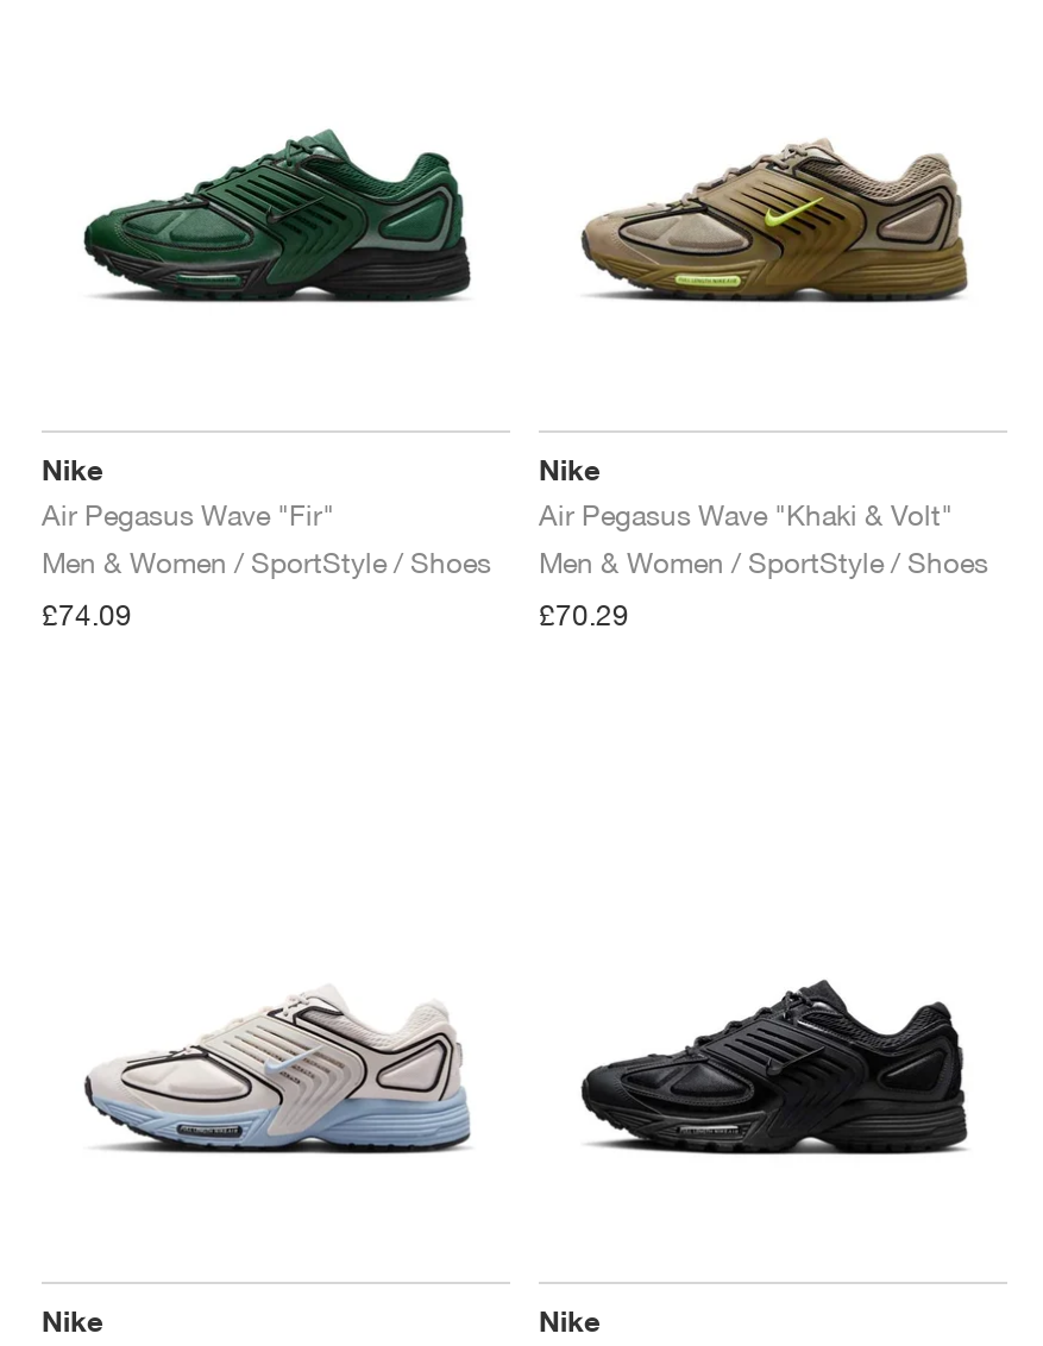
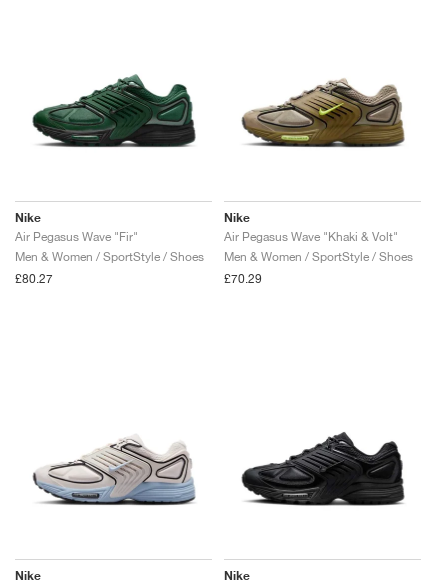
- £74.09
+ £80.27
